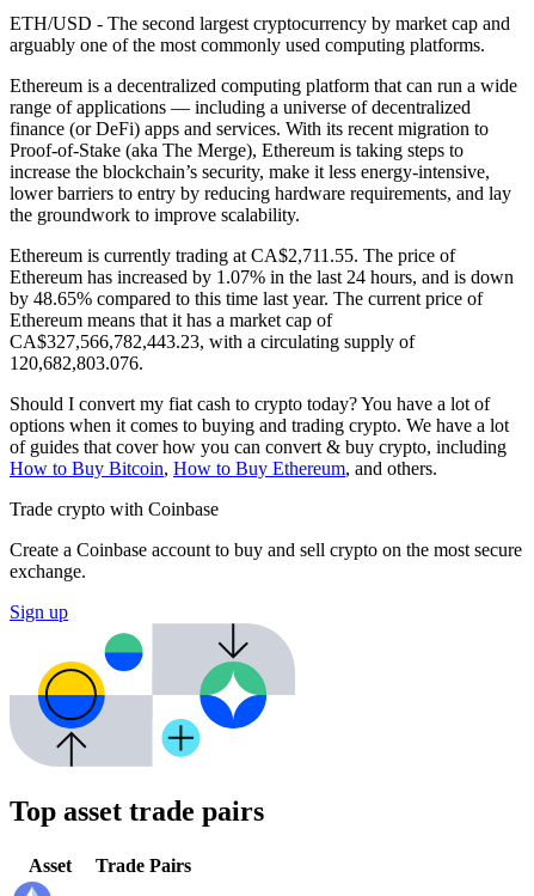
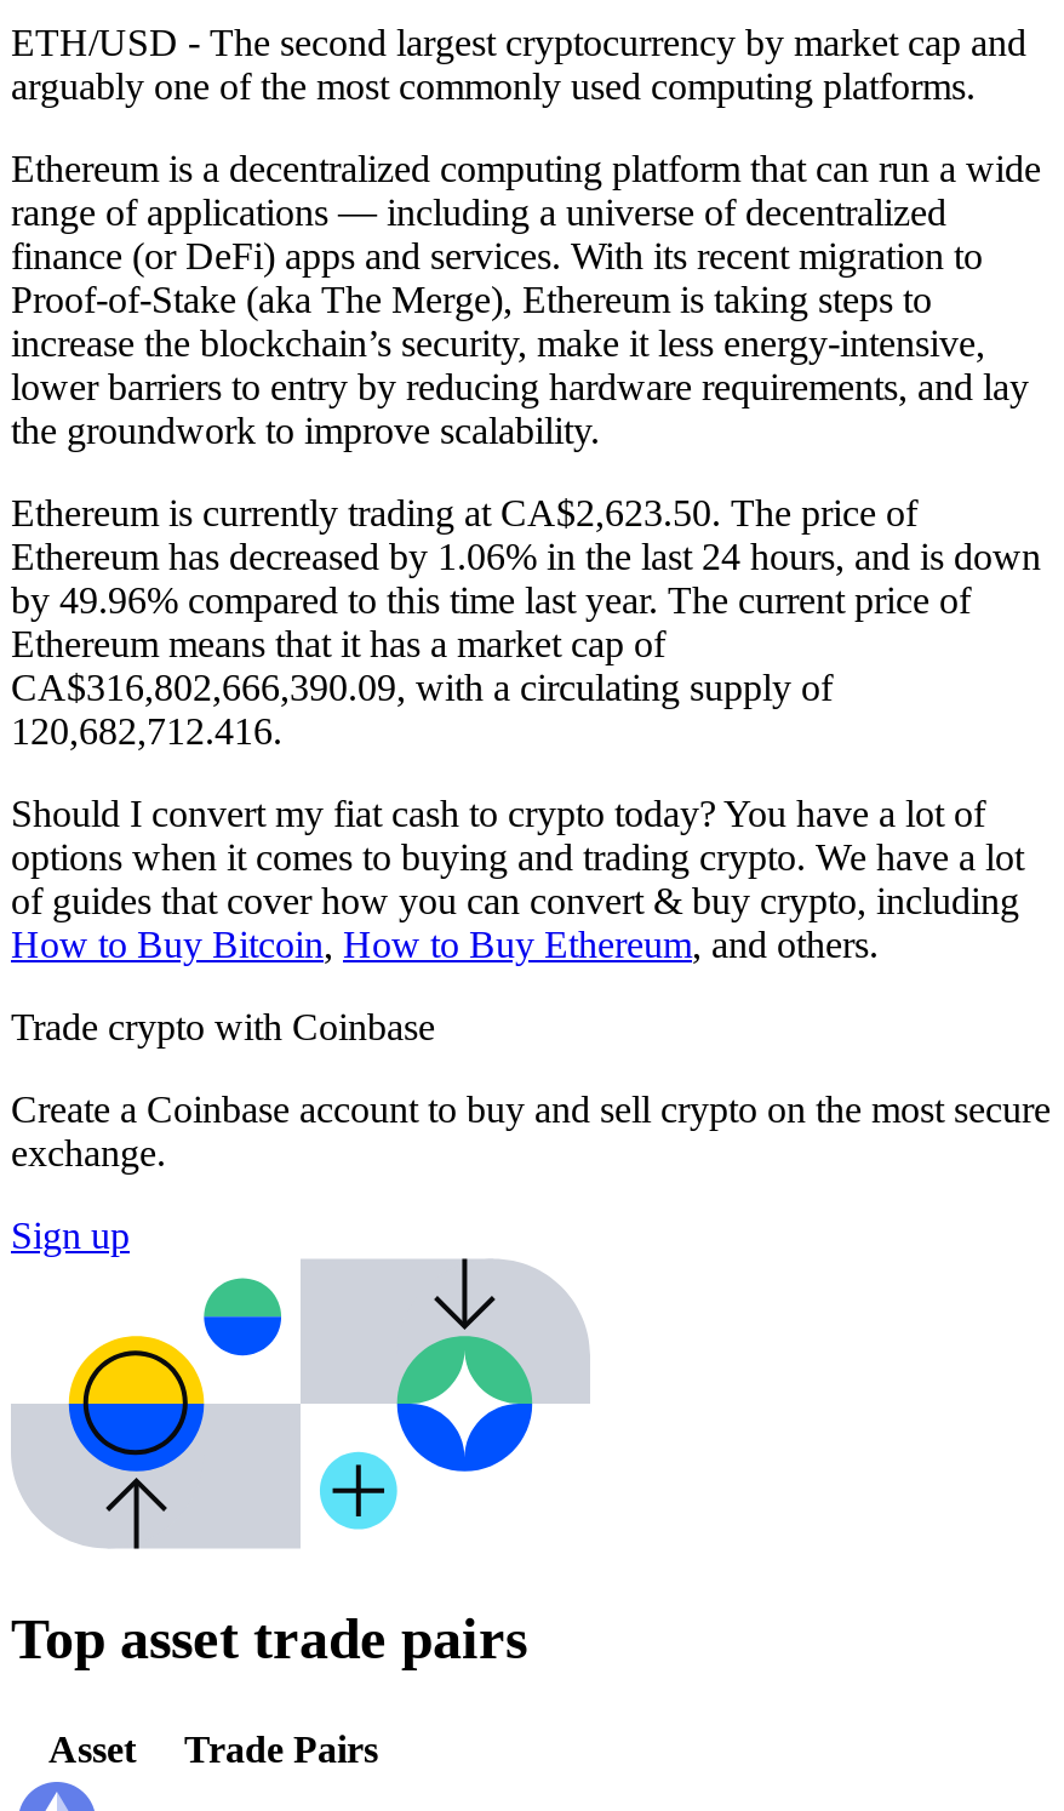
- Ethereum is currently trading at CA$2,711.55. The price of
+ Ethereum is currently trading at CA$2,623.50. The price of

- Ethereum has increased by 1.07% in the last 24 hours, and is down
+ Ethereum has decreased by 1.06% in the last 24 hours, and is down

- by 48.65% compared to this time last year. The current price of
+ by 49.96% compared to this time last year. The current price of

- CA$327,566,782,443.23, with a circulating supply of
+ CA$316,802,666,390.09, with a circulating supply of

- 120,682,803.076.
+ 120,682,712.416.
